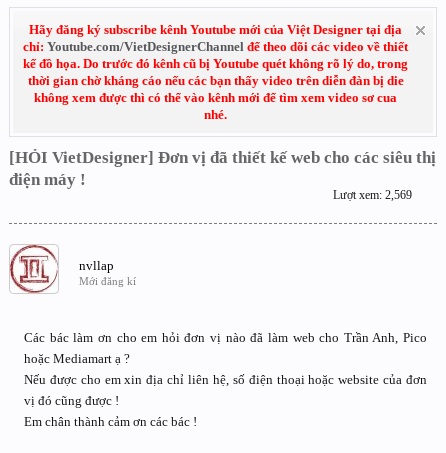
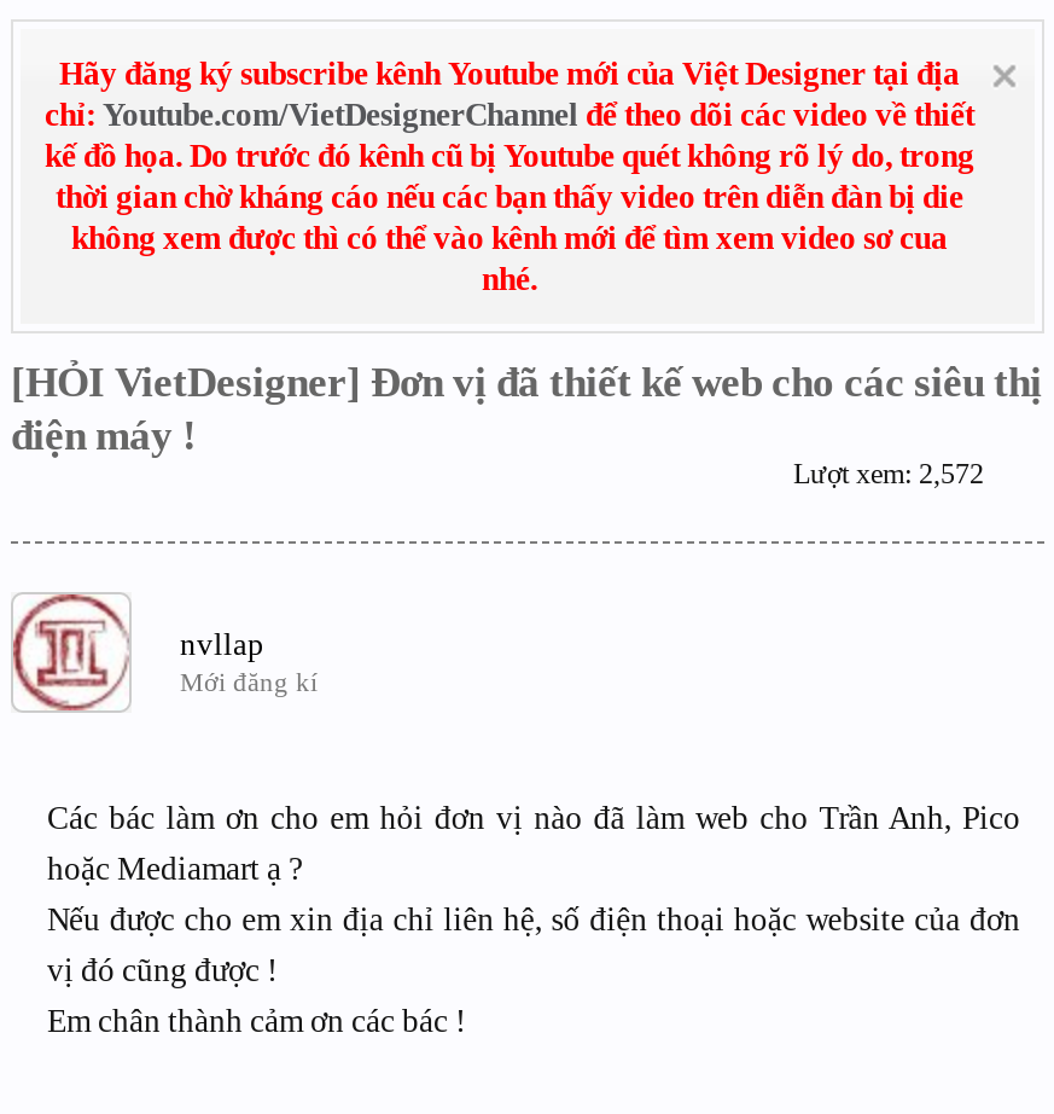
- Lượt xem: 2,569
+ Lượt xem: 2,572
